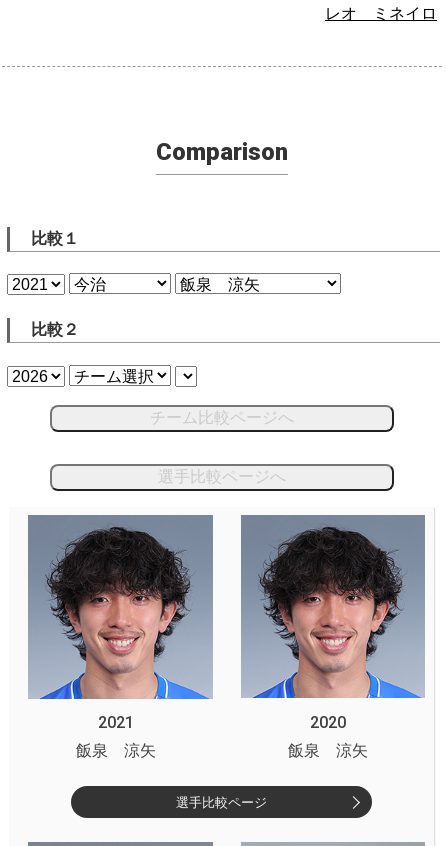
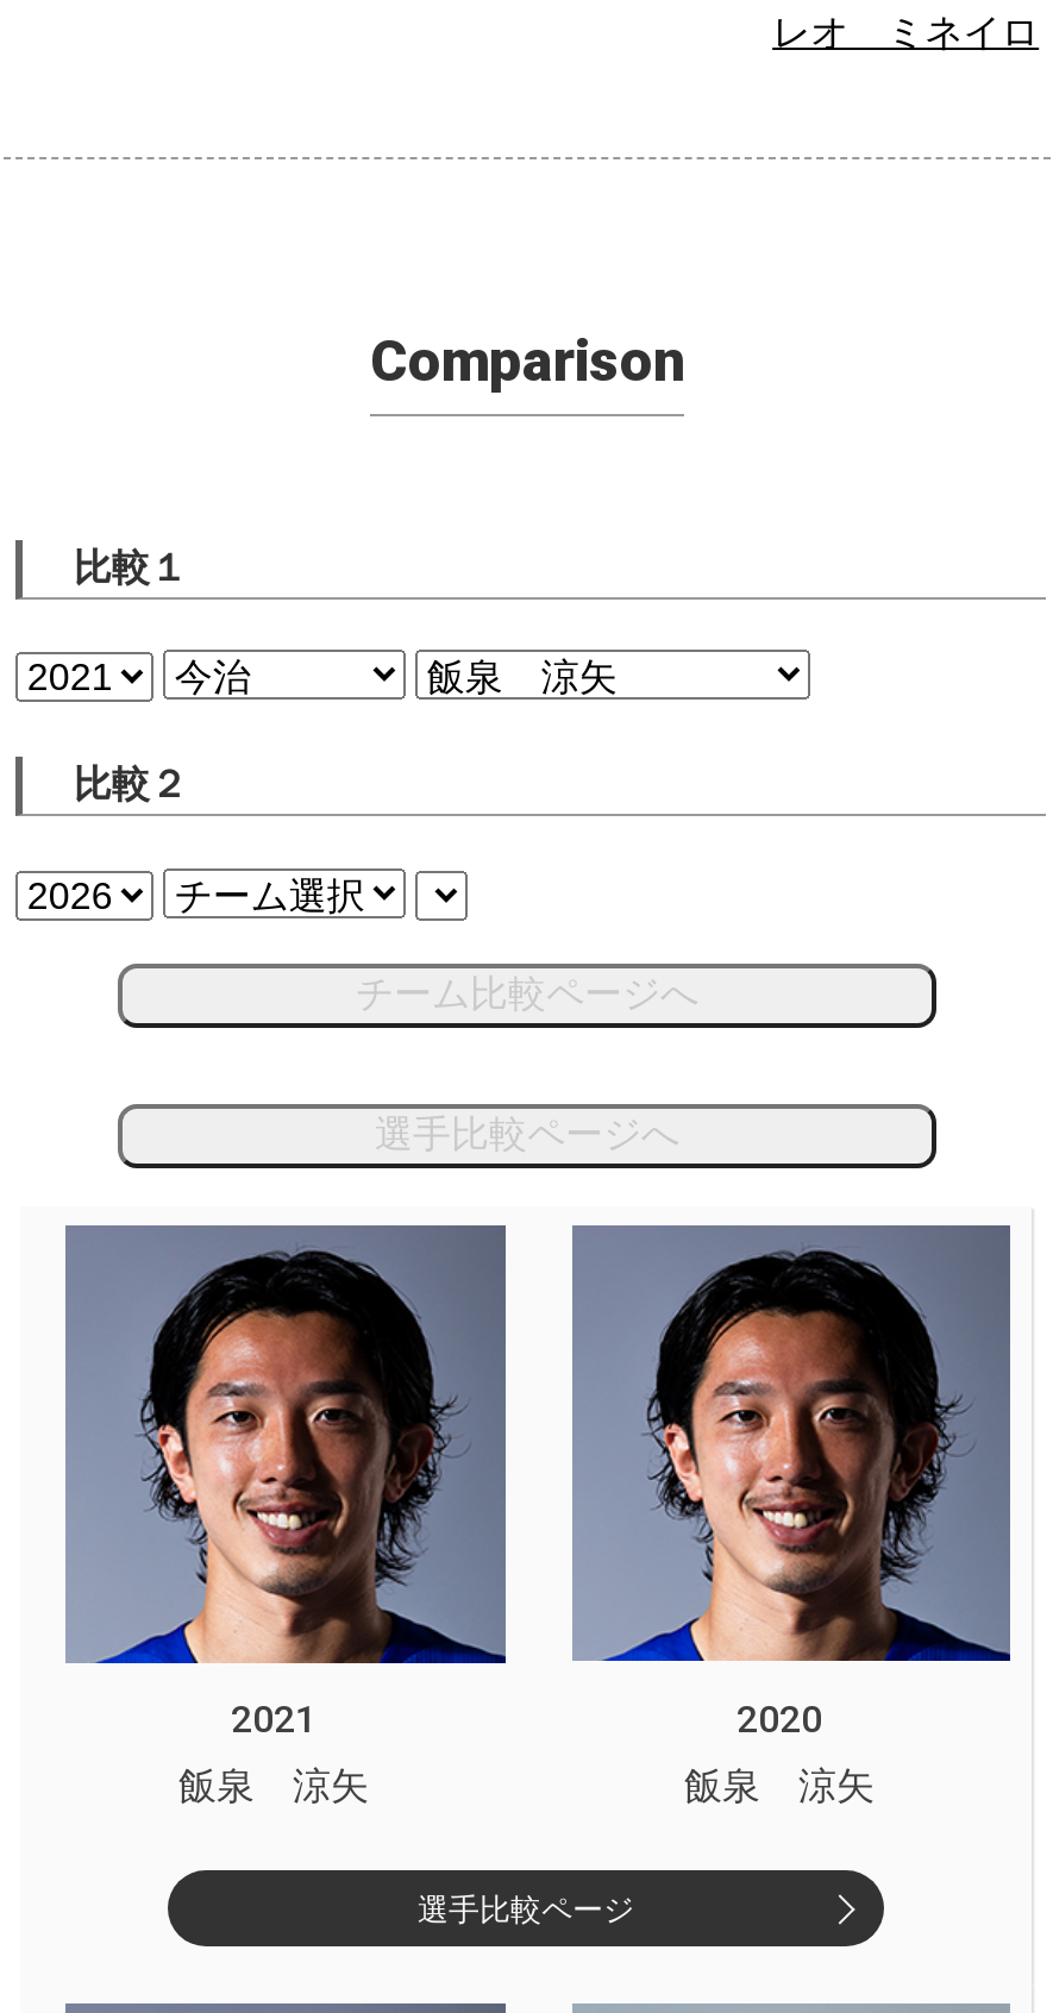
- [image]
+ [image]

- [image]
+ [image]
